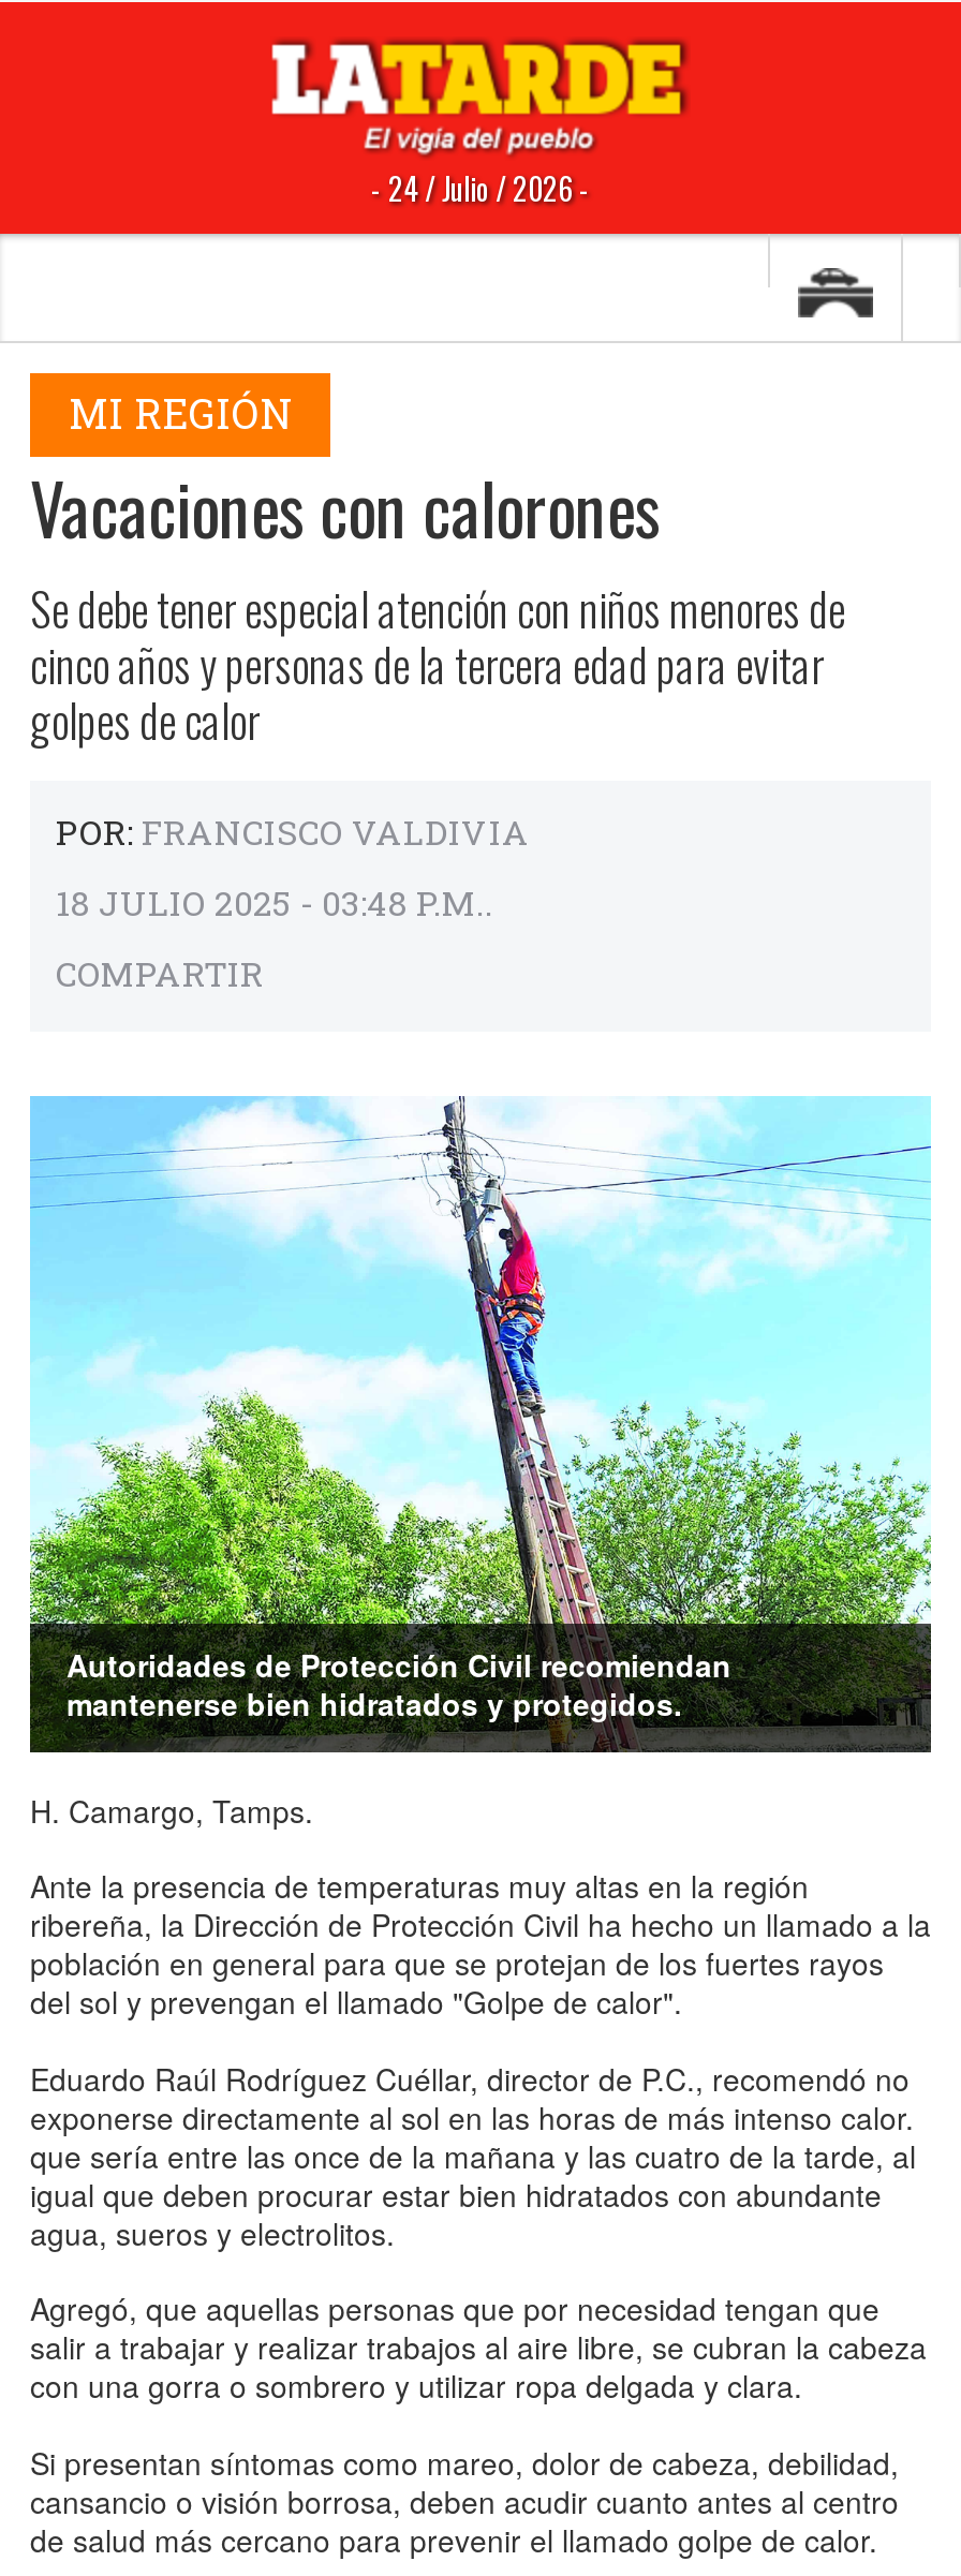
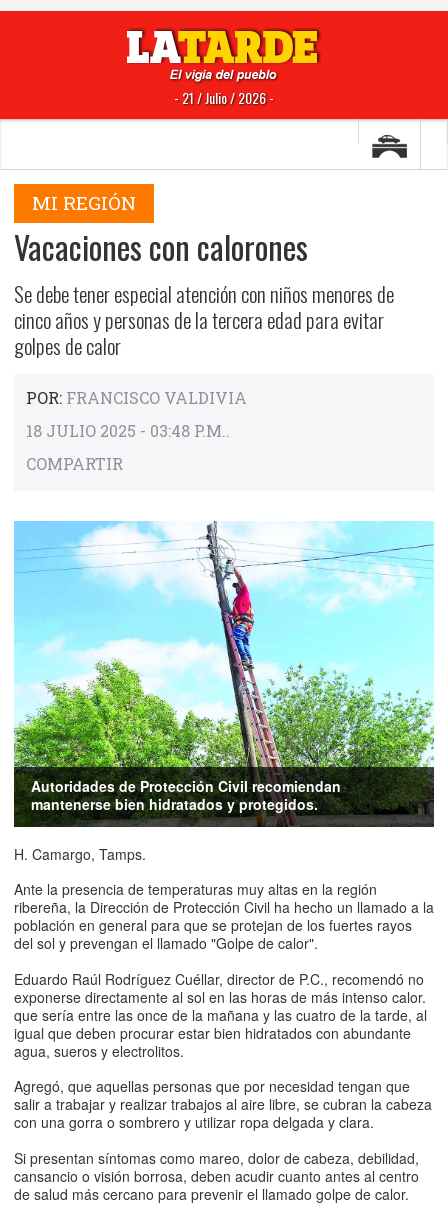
- - 24 / Julio / 2026 -
+ - 21 / Julio / 2026 -
